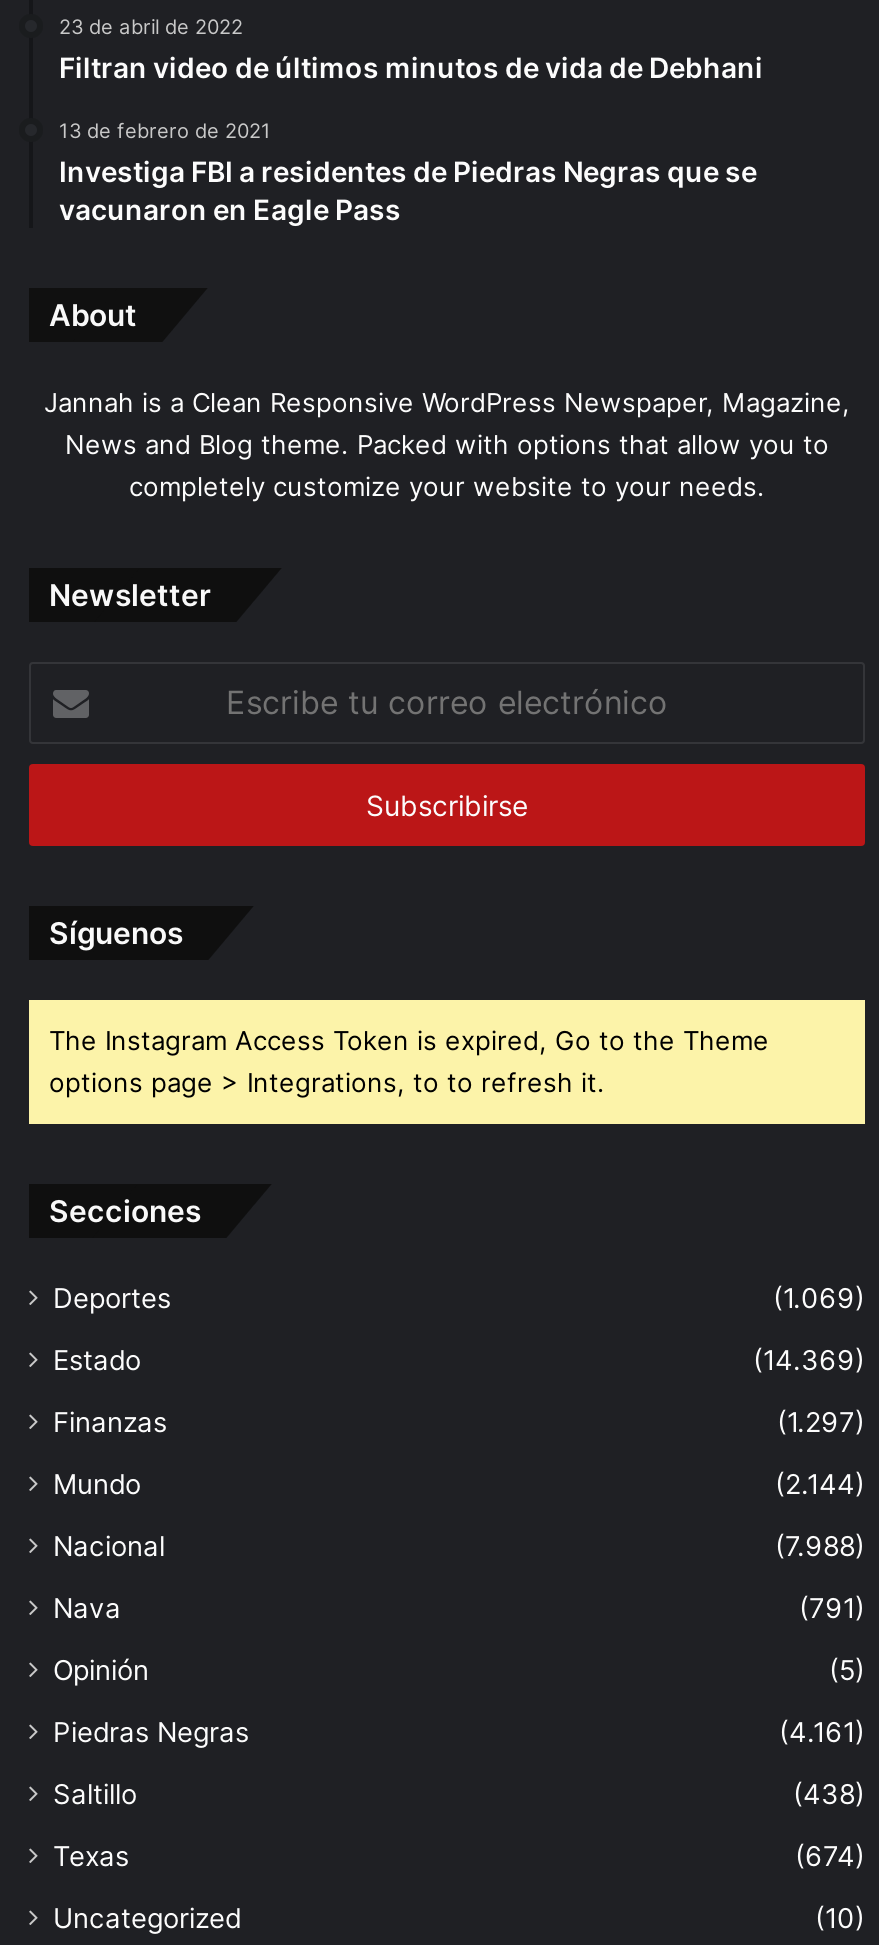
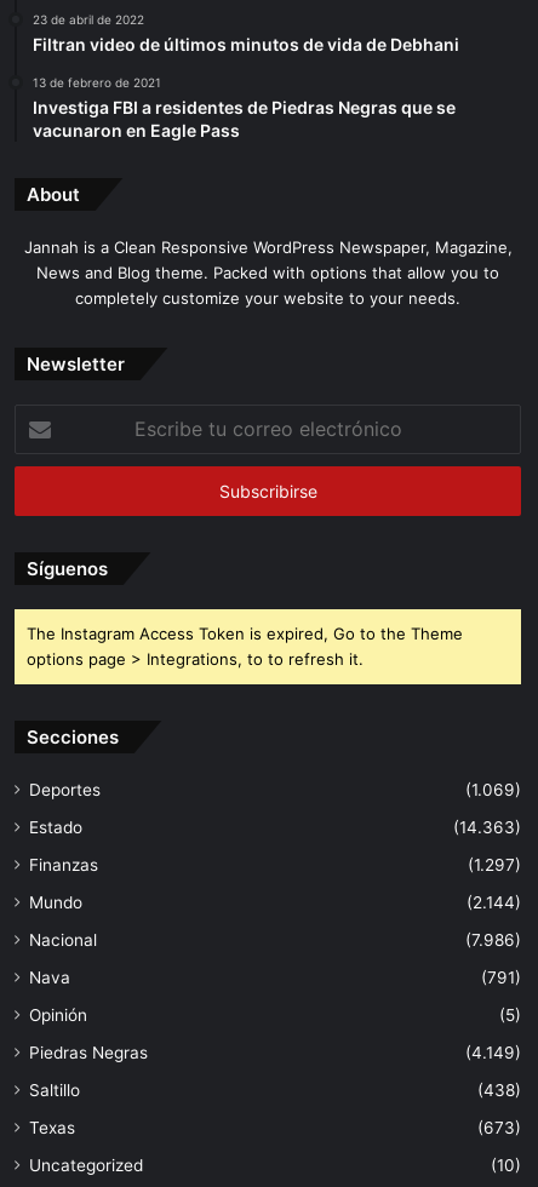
- (14.369)
+ (14.363)

- (7.988)
+ (7.986)

- (4.161)
+ (4.149)

- (674)
+ (673)
